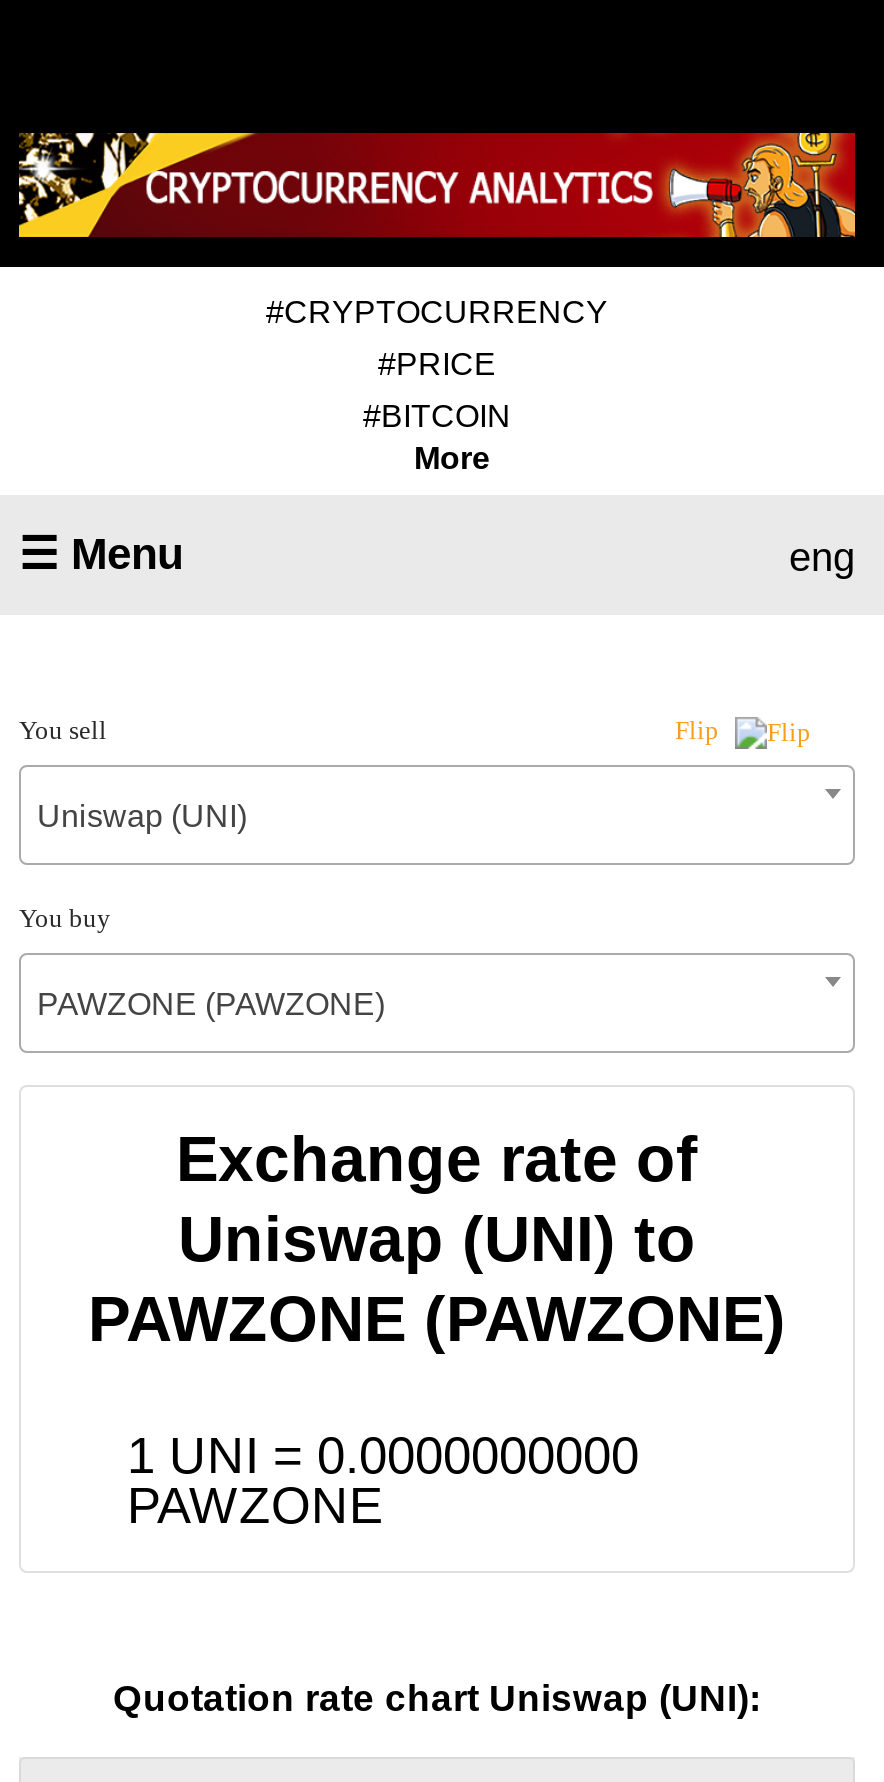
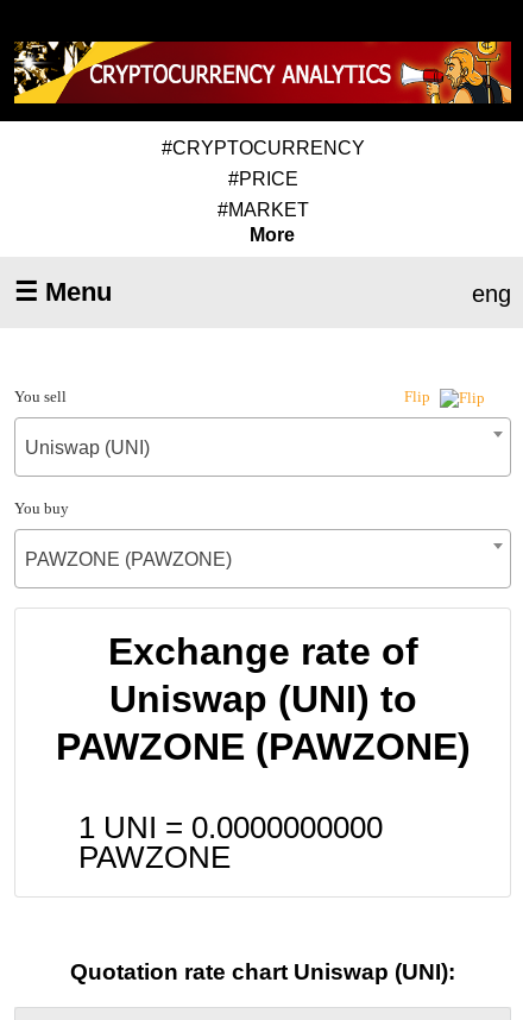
- #BITCOIN
+ #MARKET
